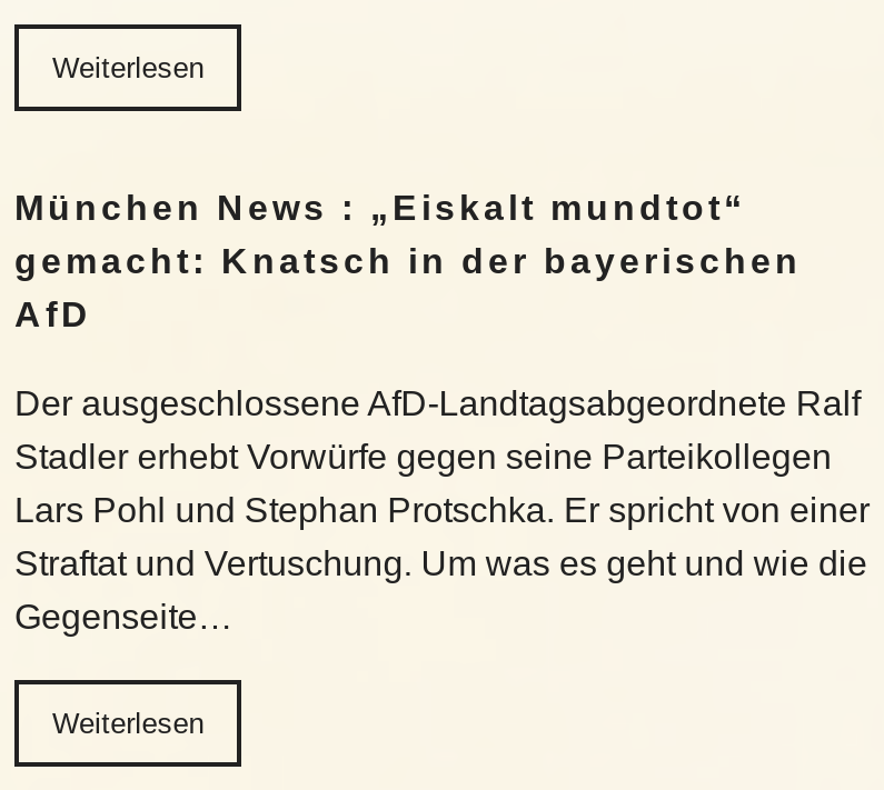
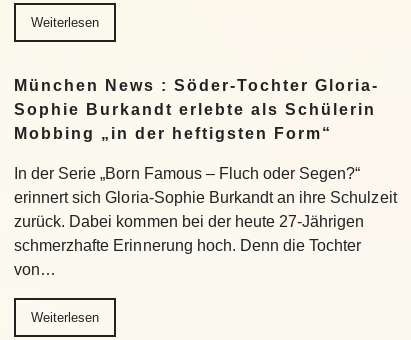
- München News : „Eiskalt mundtot“
- gemacht: Knatsch in der bayerischen
- AfD
+ München News : Söder-Tochter Gloria-
+ Sophie Burkandt erlebte als Schülerin
+ Mobbing „in der heftigsten Form“

- Der ausgeschlossene AfD-Landtagsabgeordnete Ralf
- Stadler erhebt Vorwürfe gegen seine Parteikollegen
- Lars Pohl und Stephan Protschka. Er spricht von einer
- Straftat und Vertuschung. Um was es geht und wie die
- Gegenseite…
+ In der Serie „Born Famous – Fluch oder Segen?“
+ erinnert sich Gloria-Sophie Burkandt an ihre Schulzeit
+ zurück. Dabei kommen bei der heute 27-Jährigen
+ schmerzhafte Erinnerung hoch. Denn die Tochter
+ von…
